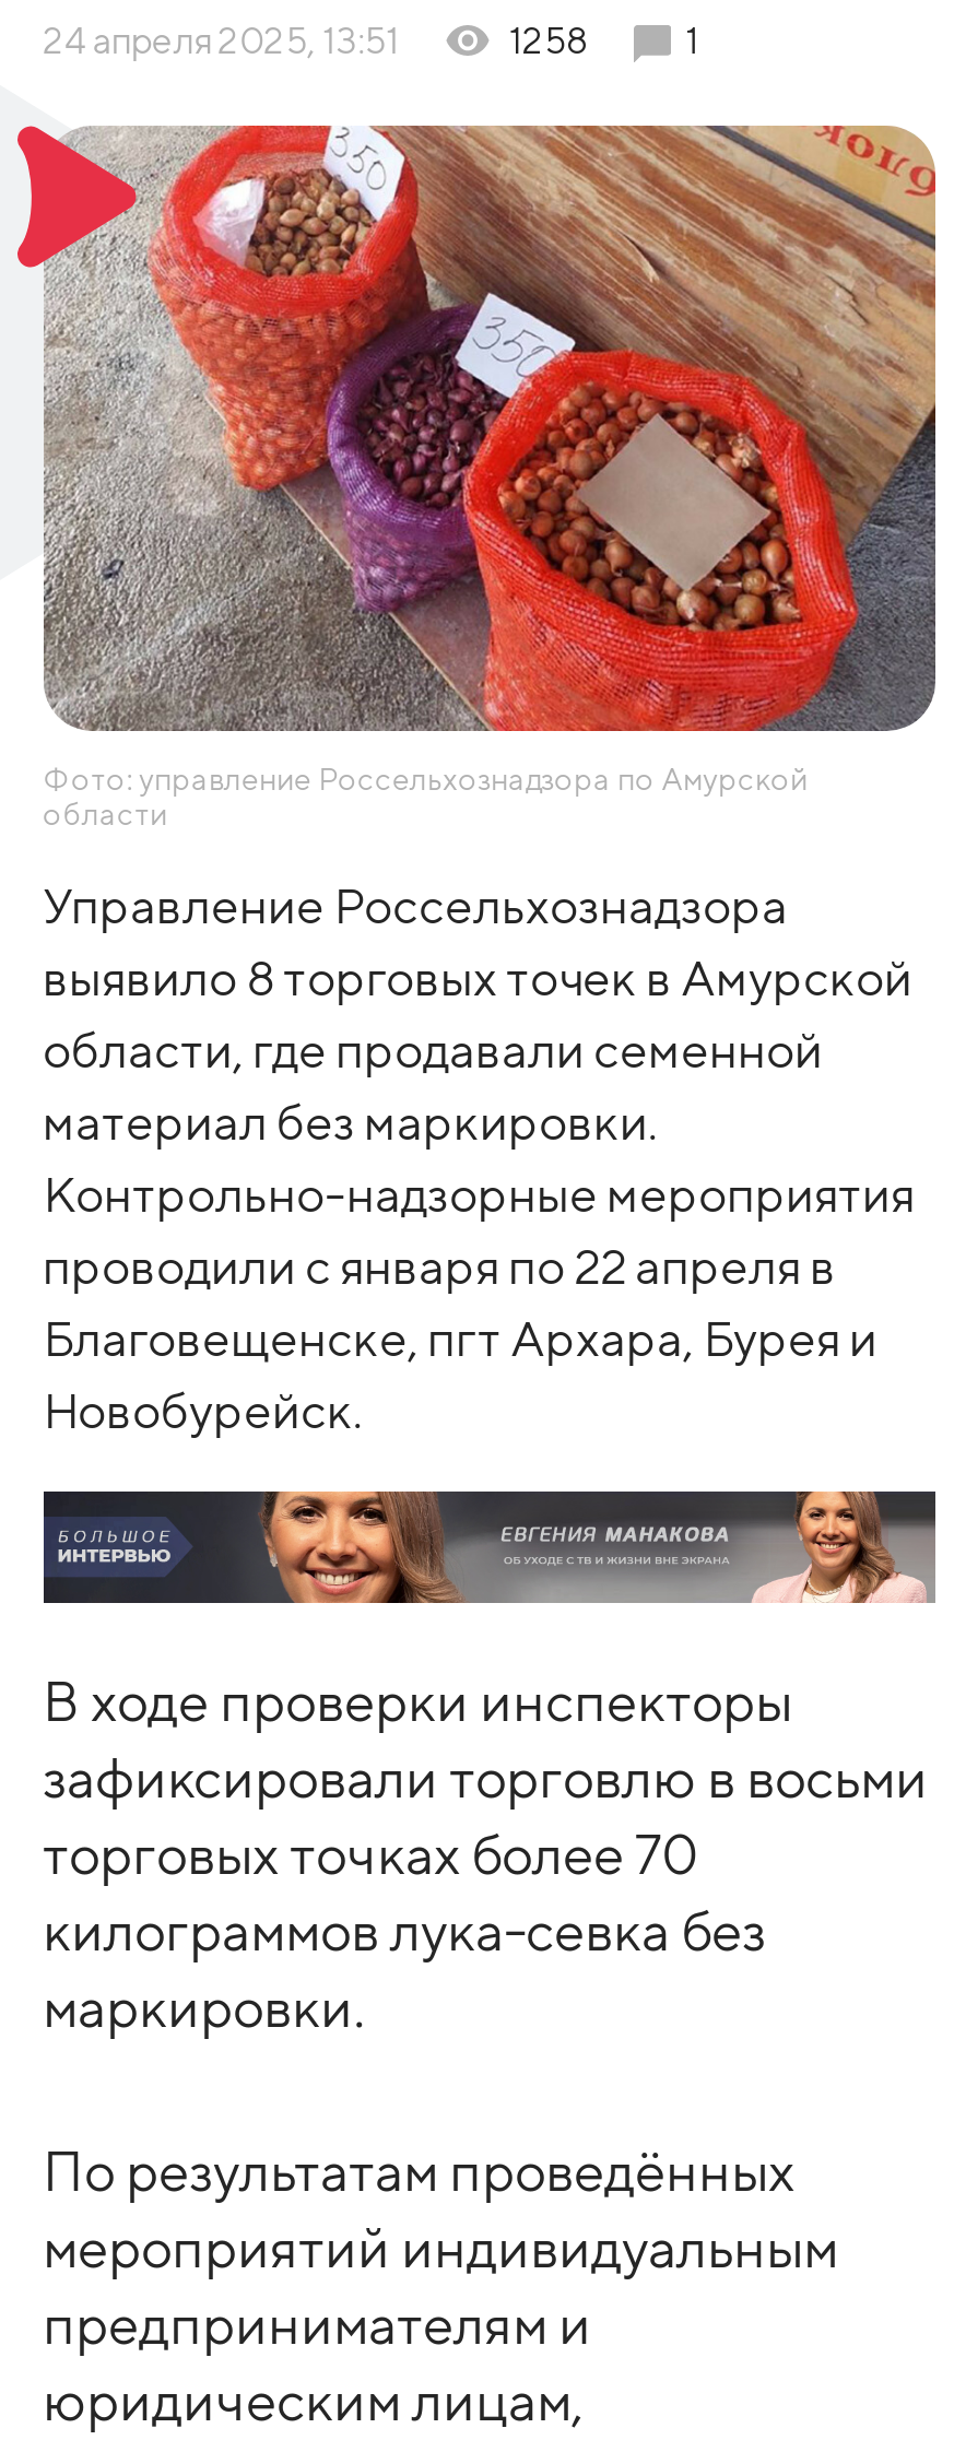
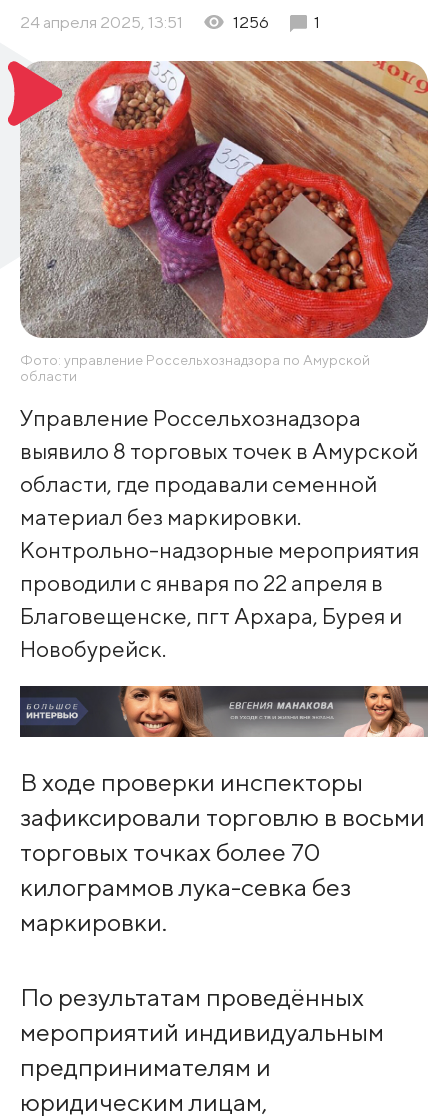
- 1258
+ 1256
